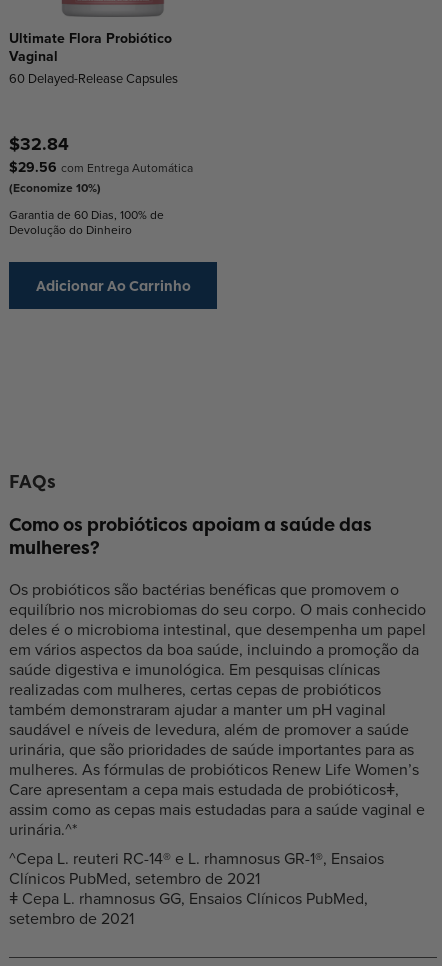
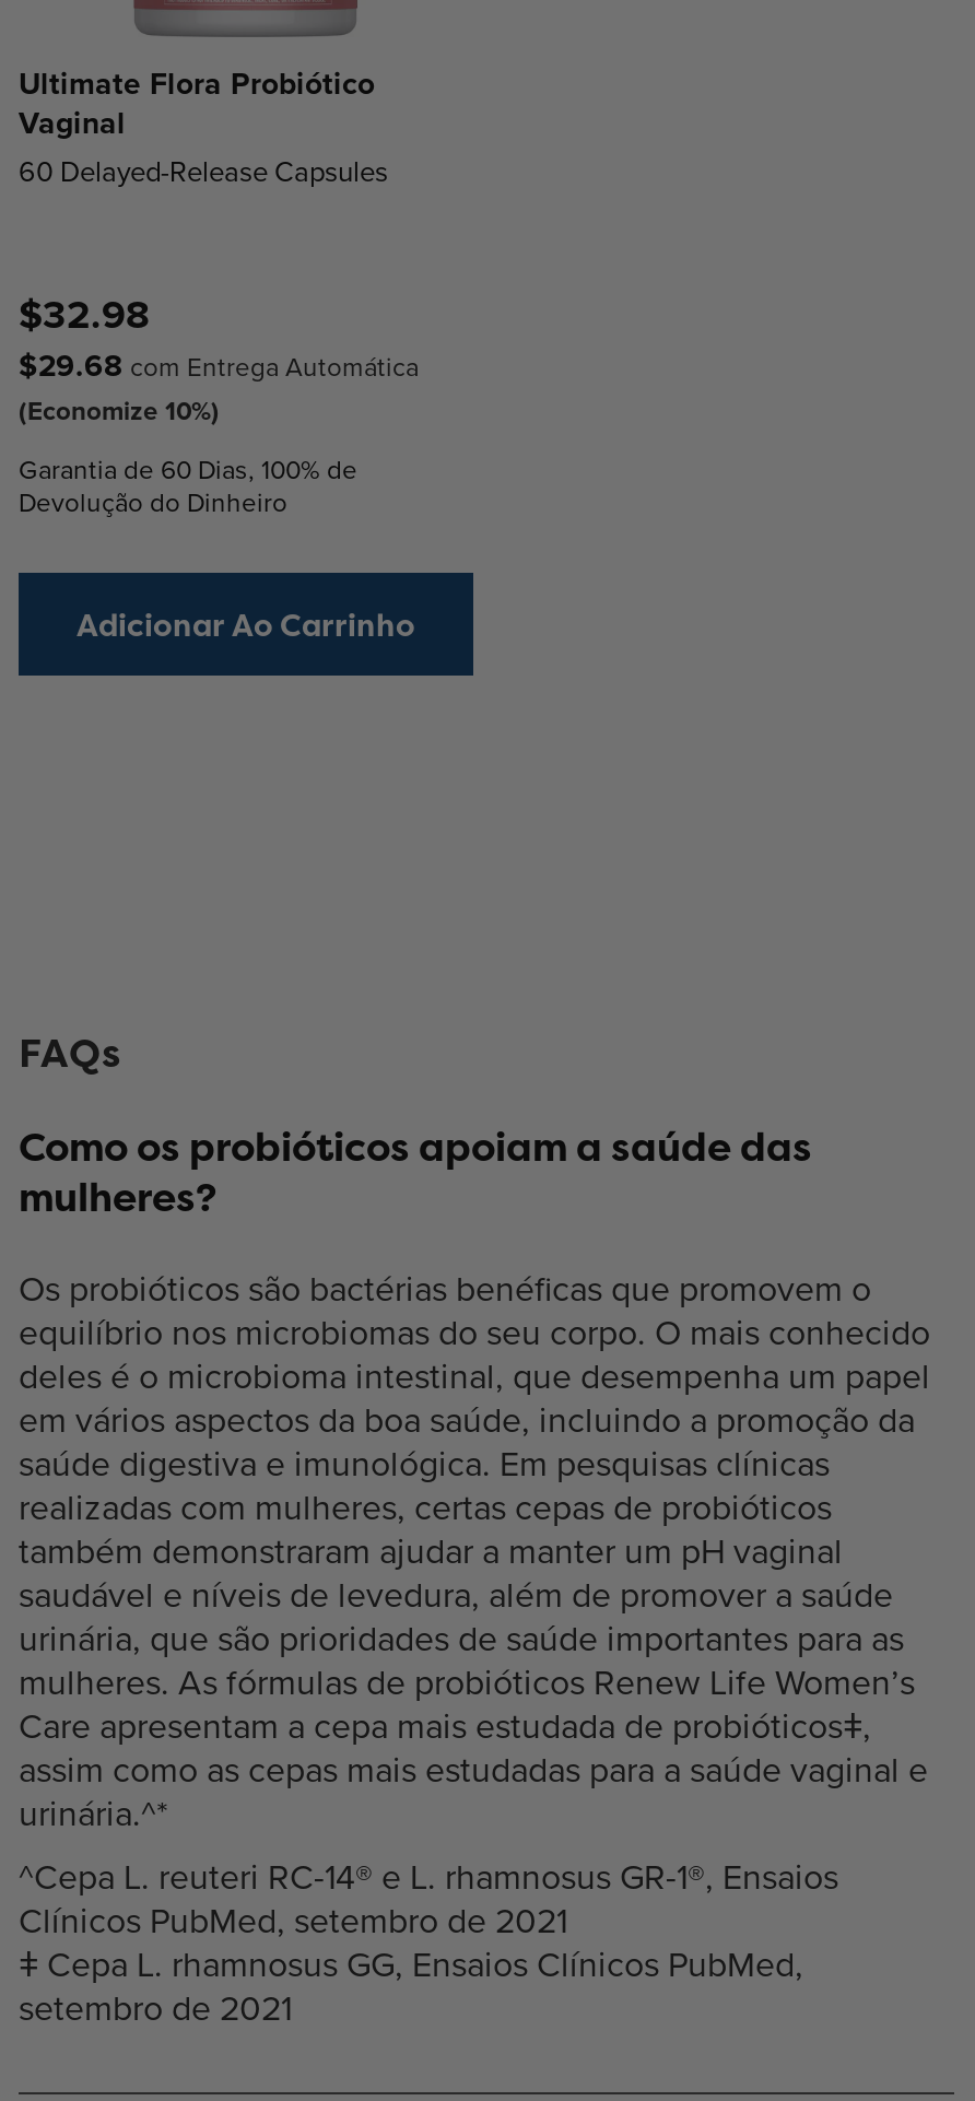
- $32.84
+ $32.98

- $29.56 com Entrega Automática
+ $29.68 com Entrega Automática
